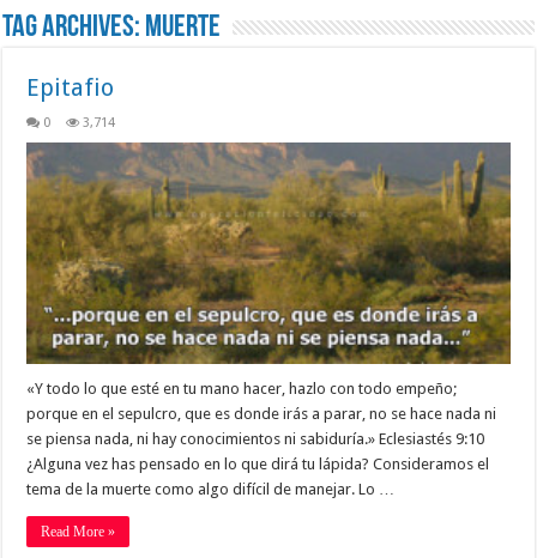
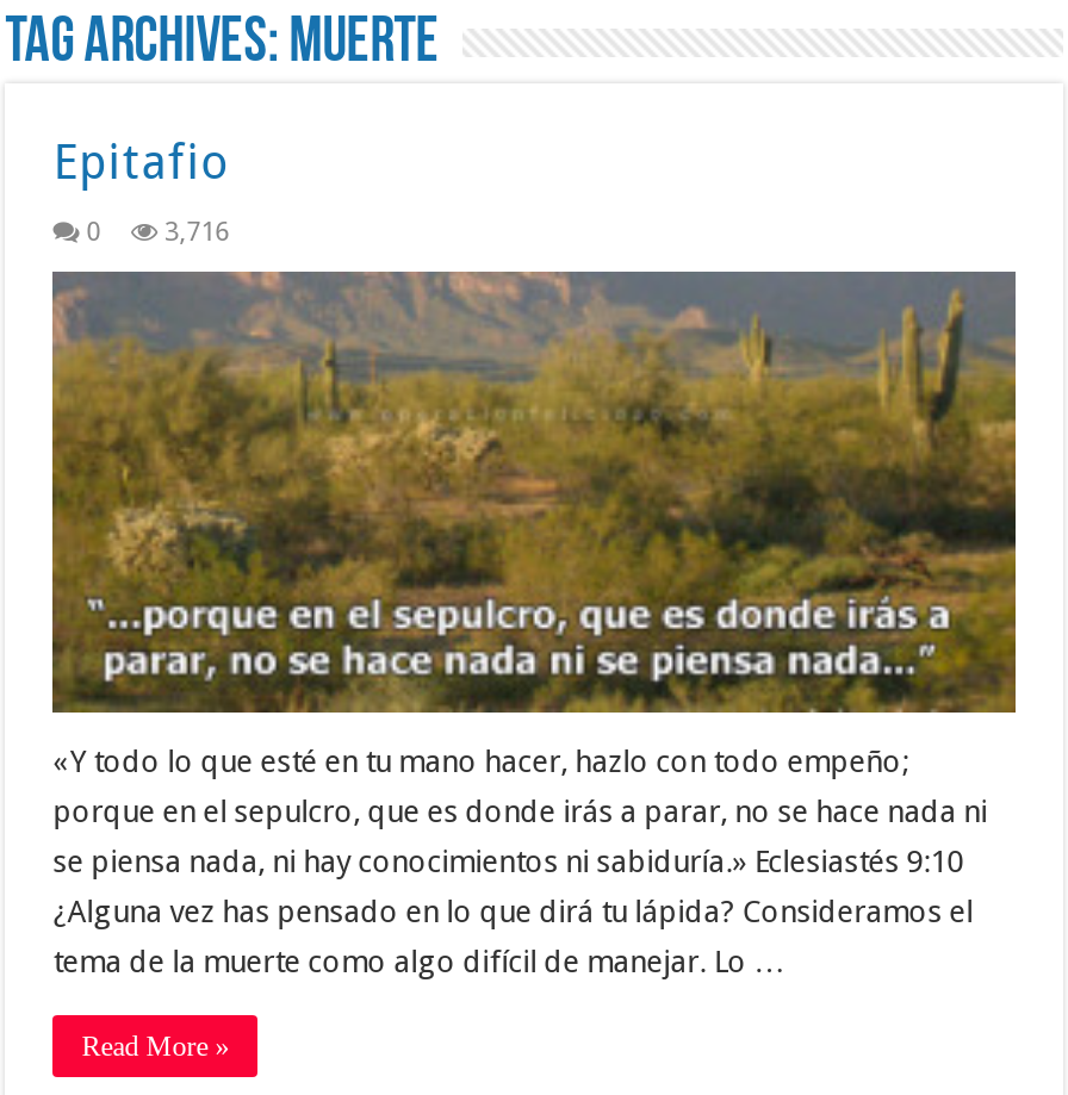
- 3,714
+ 3,716
